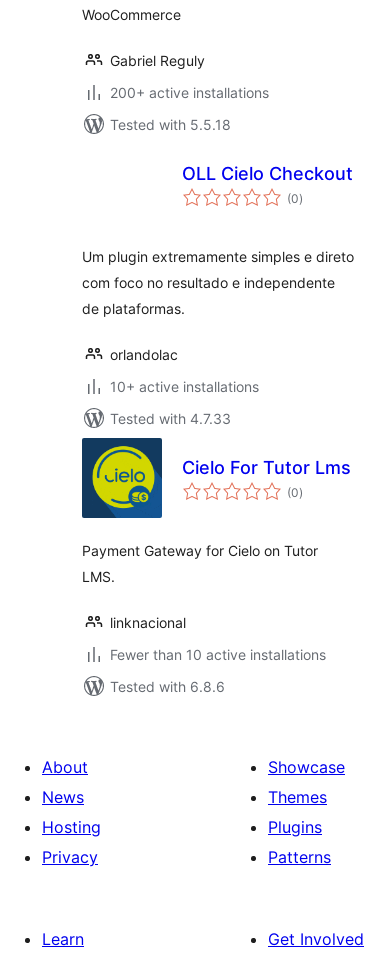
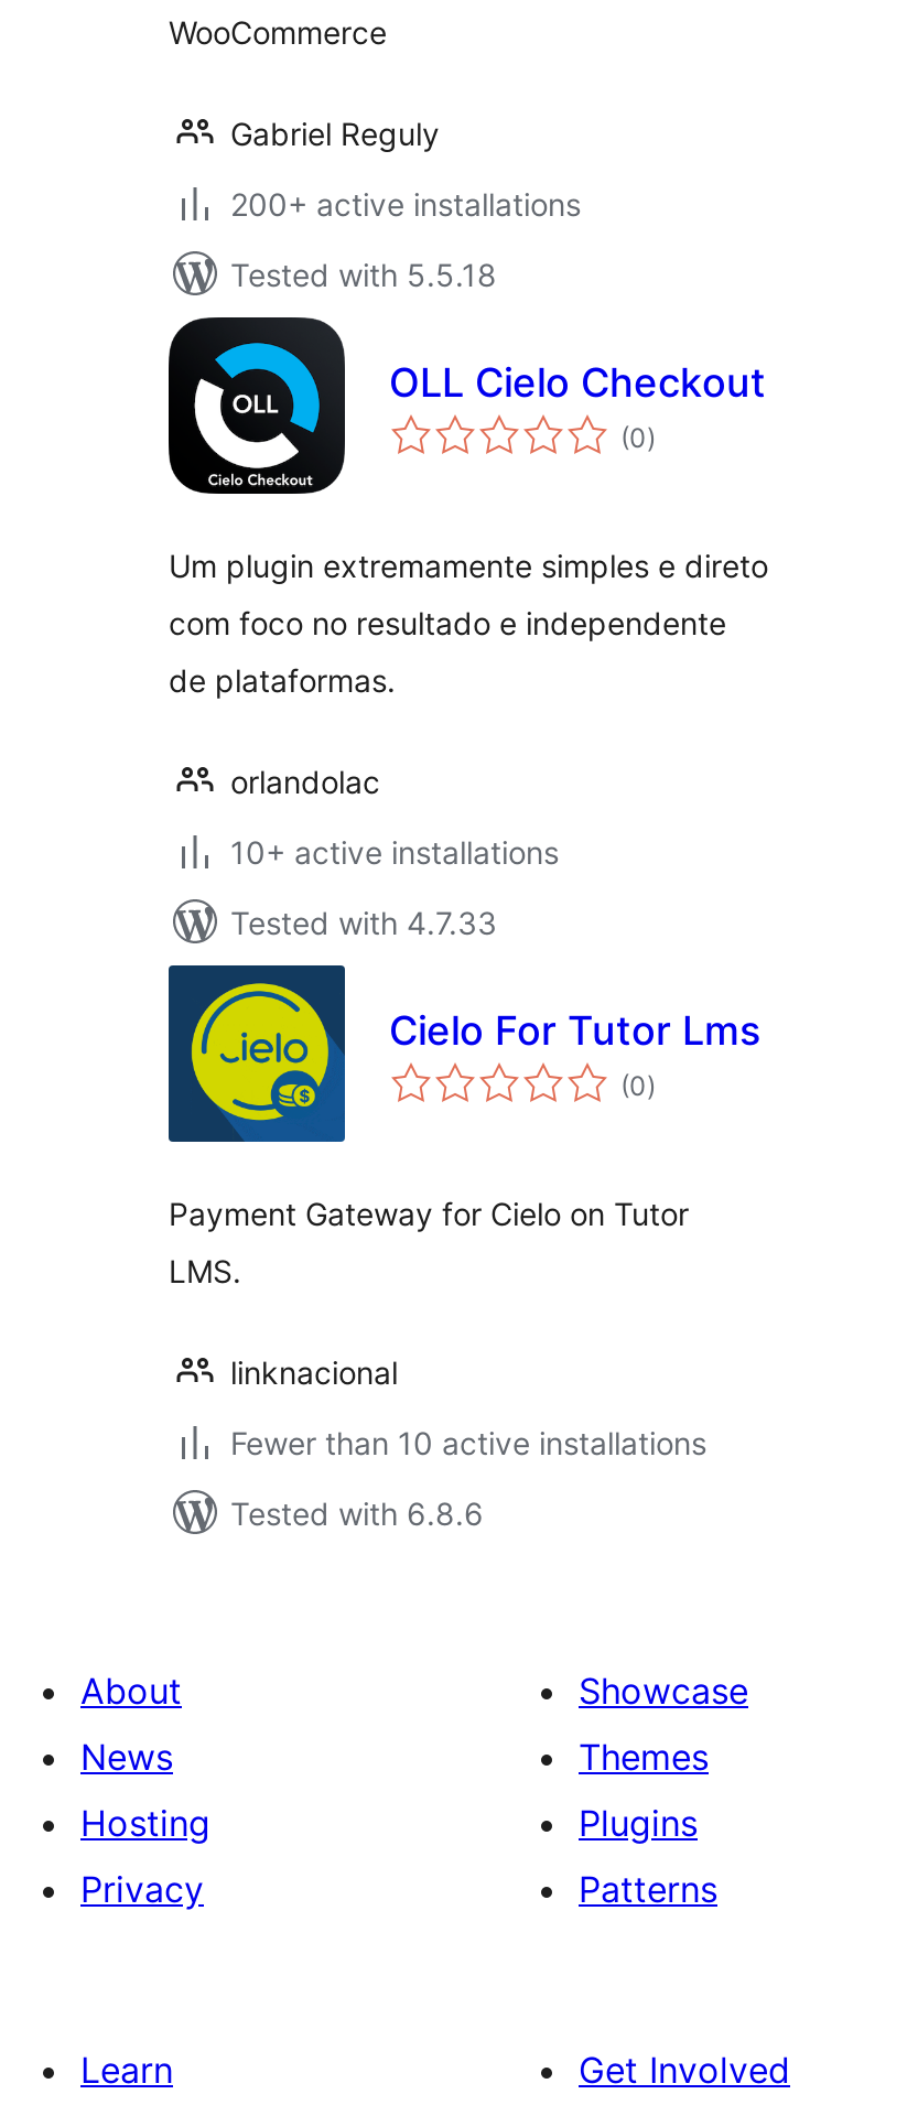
+ [image]
